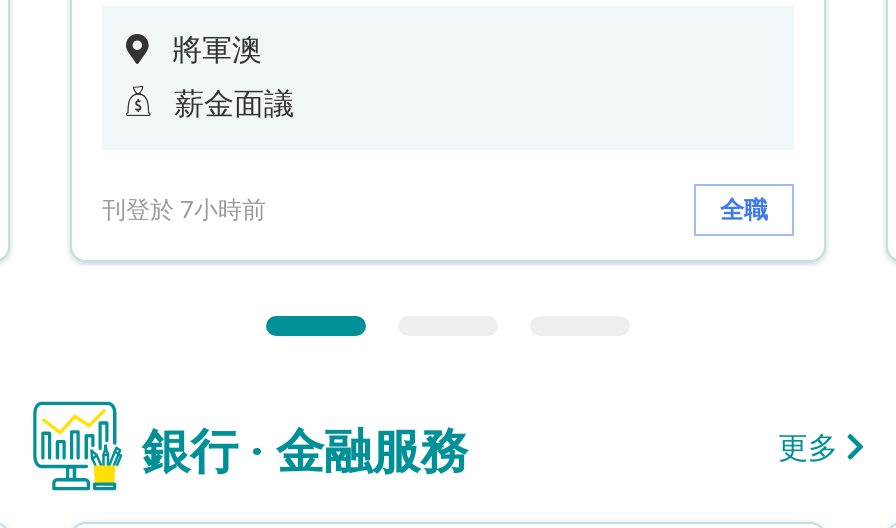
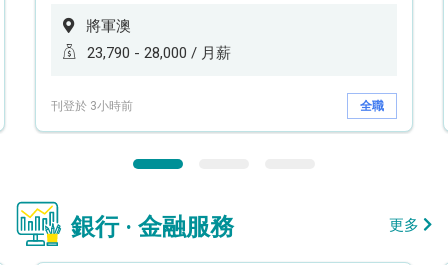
- 薪金面議
+ 23,790 - 28,000 / 月薪

- 刊登於 7小時前
+ 刊登於 3小時前
